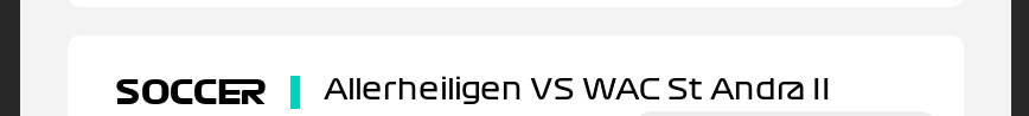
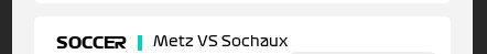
- Allerheiligen VS WAC St Andra II
+ Metz VS Sochaux
